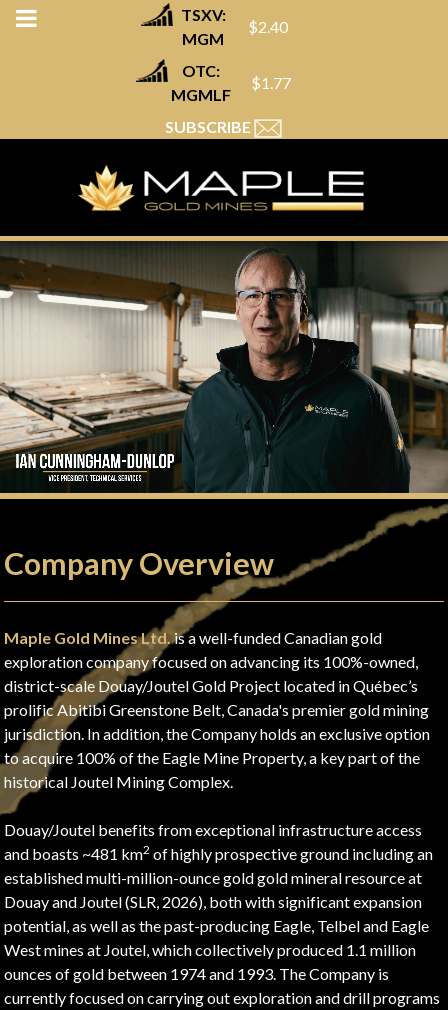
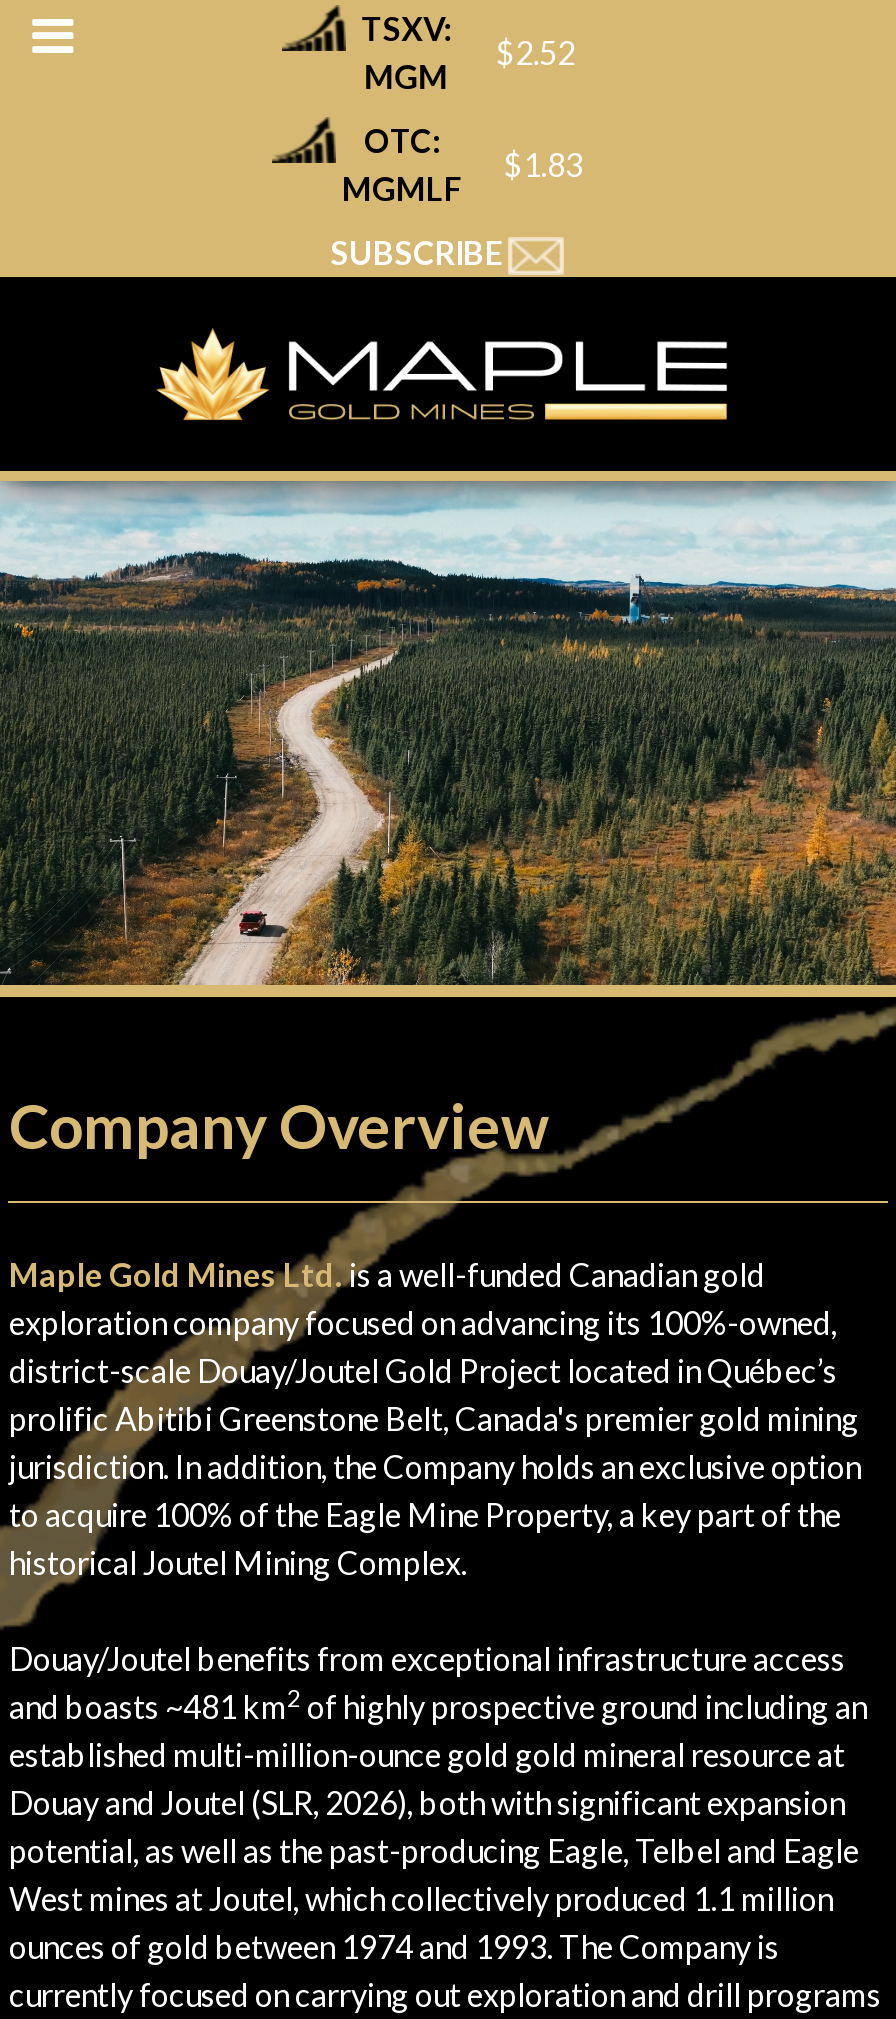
- $2.40
+ $2.52

- $1.77
+ $1.83

- [image]
+ [image]
